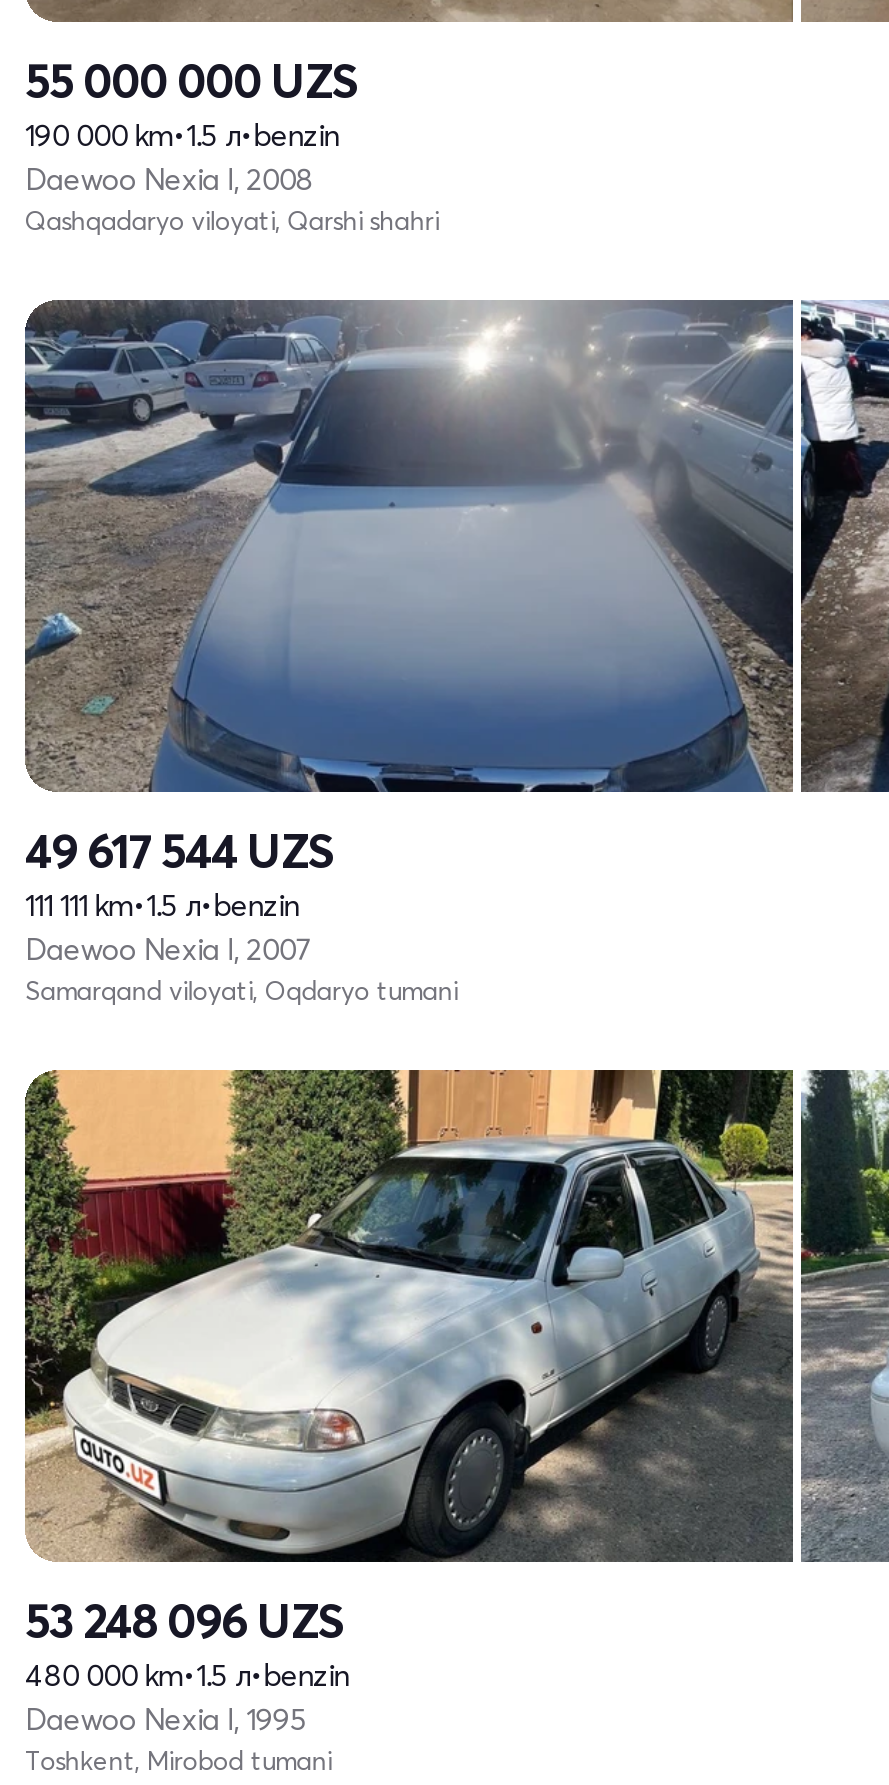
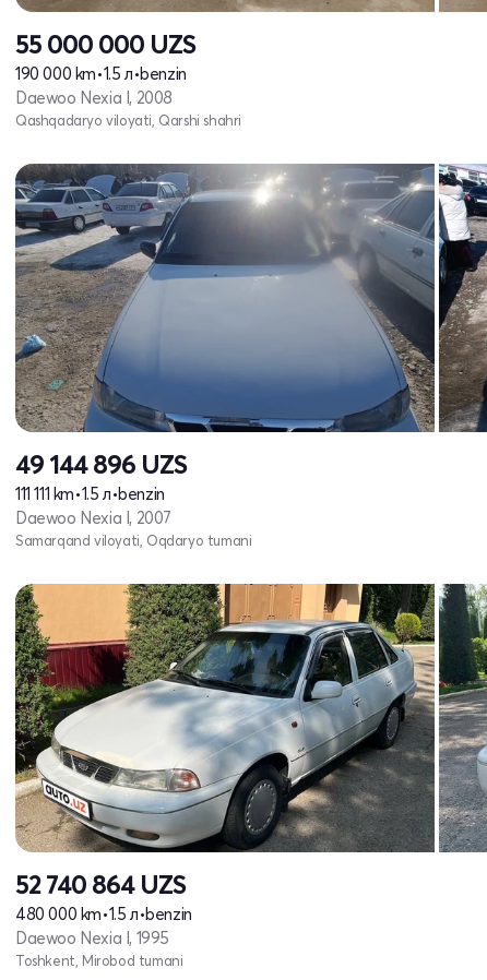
- 49 617 544 UZS
+ 49 144 896 UZS

- 53 248 096 UZS
+ 52 740 864 UZS
